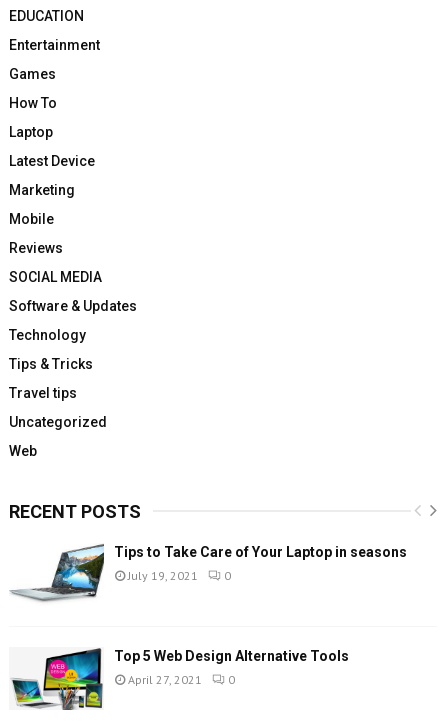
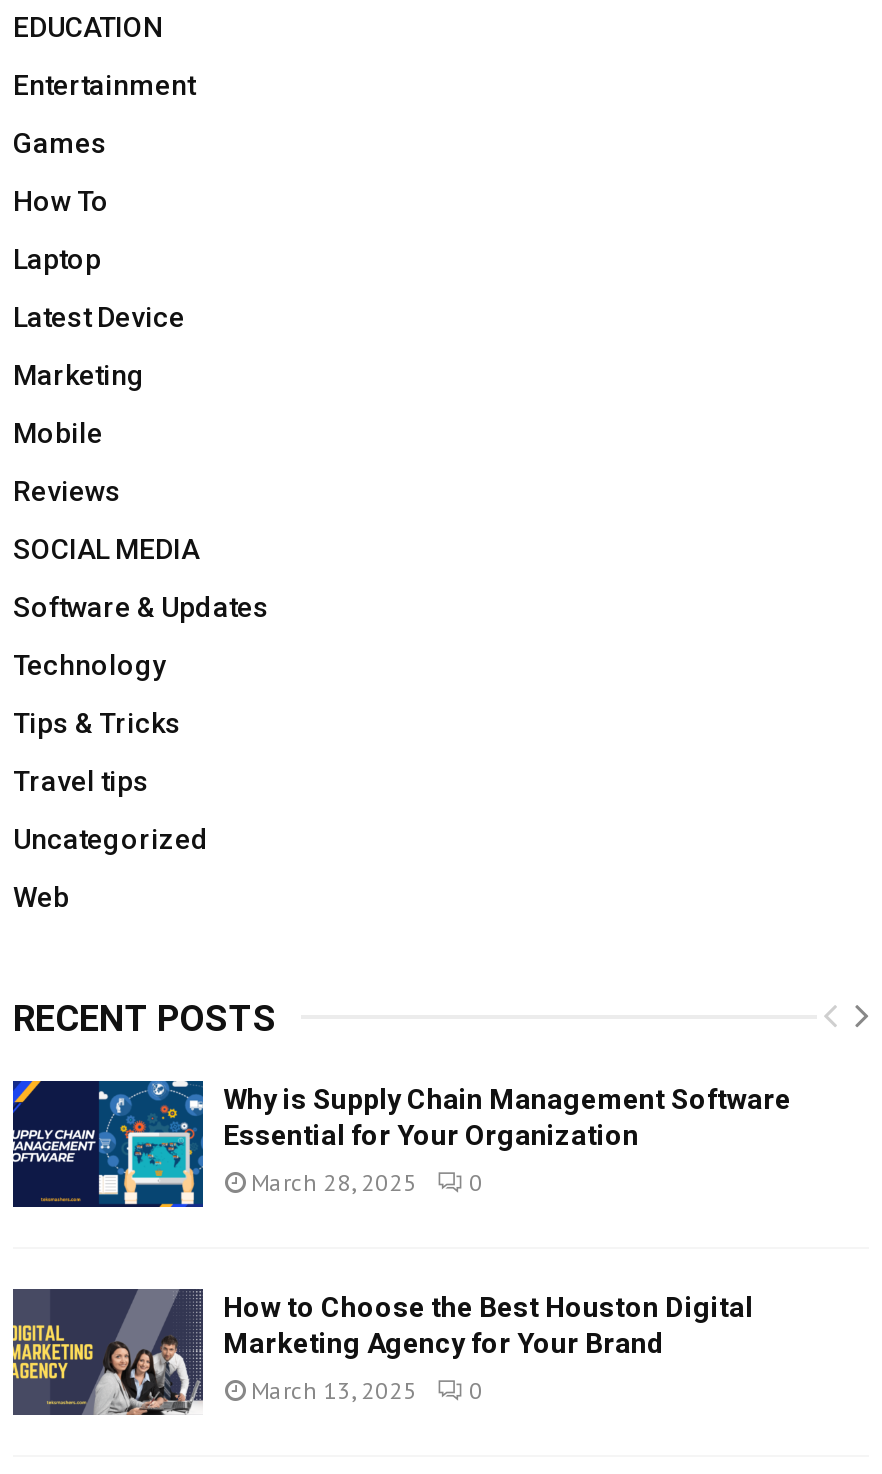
- [image]
- Tips to Take Care of Your Laptop in seasons
+ [image]
+ Why is Supply Chain Management Software
+ Essential for Your Organization

- July 19, 2021 0
+ March 28, 2025 0

- [image]
- Top 5 Web Design Alternative Tools
+ [image]
+ How to Choose the Best Houston Digital
+ Marketing Agency for Your Brand

- April 27, 2021 0
+ March 13, 2025 0
